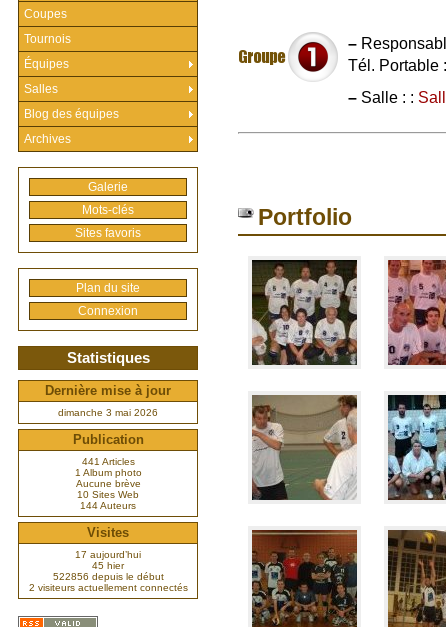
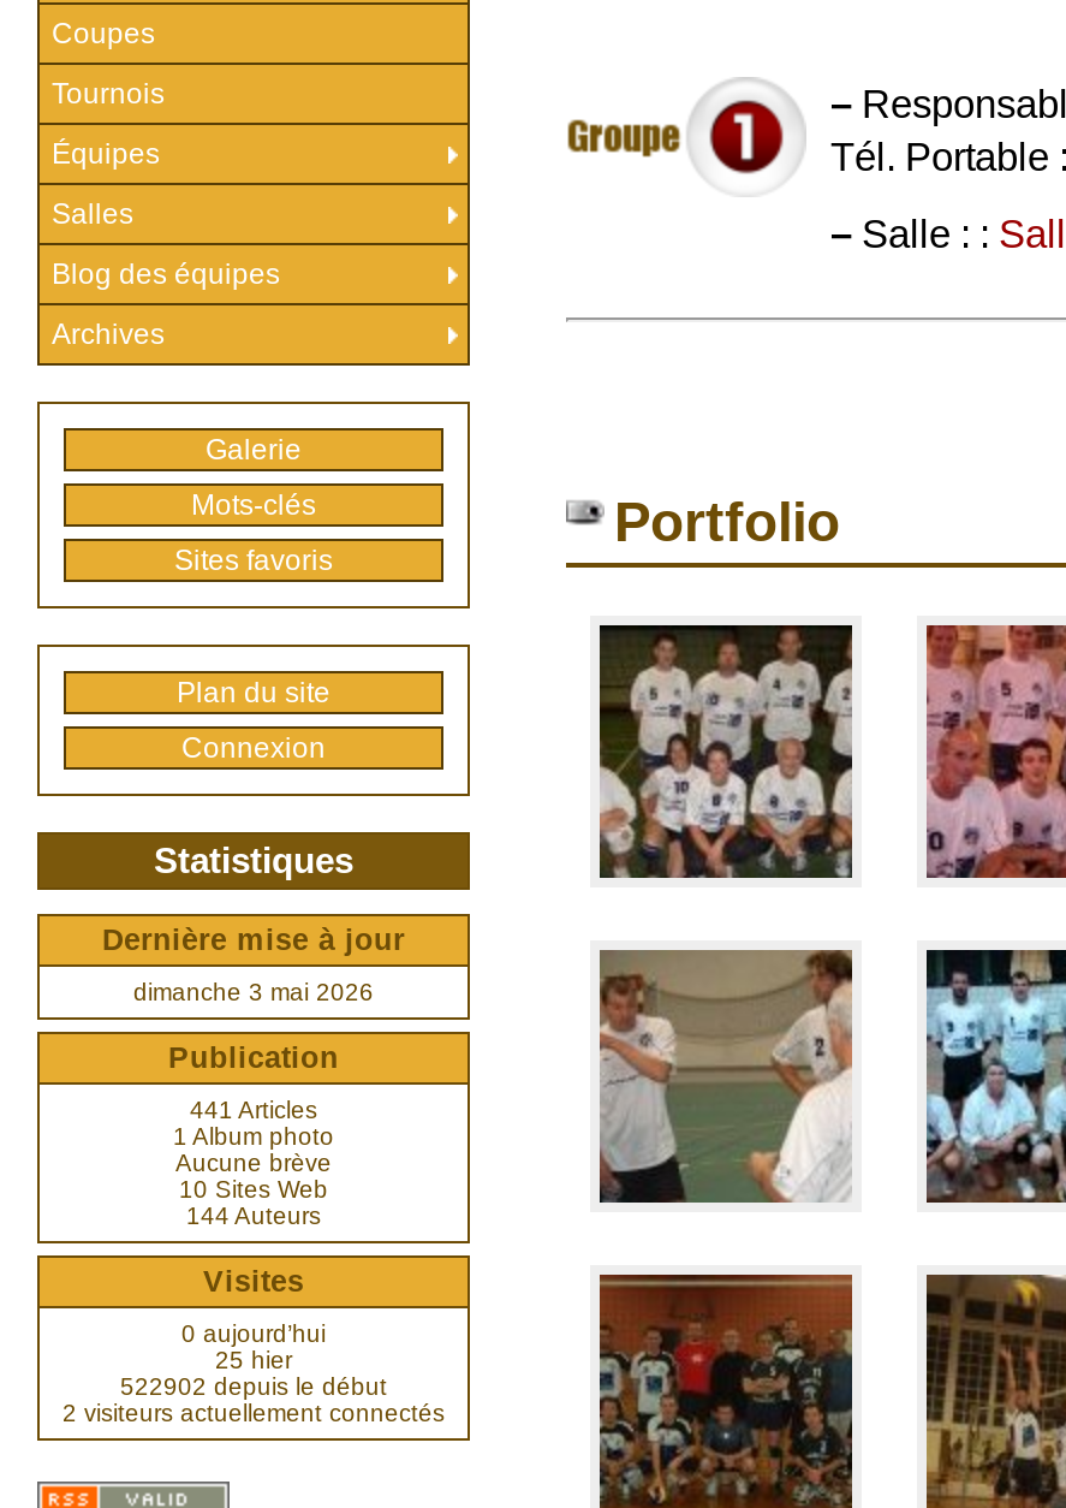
- 17 aujourd’hui
+ 0 aujourd’hui

- 45 hier
+ 25 hier

- 522856 depuis le début
+ 522902 depuis le début
